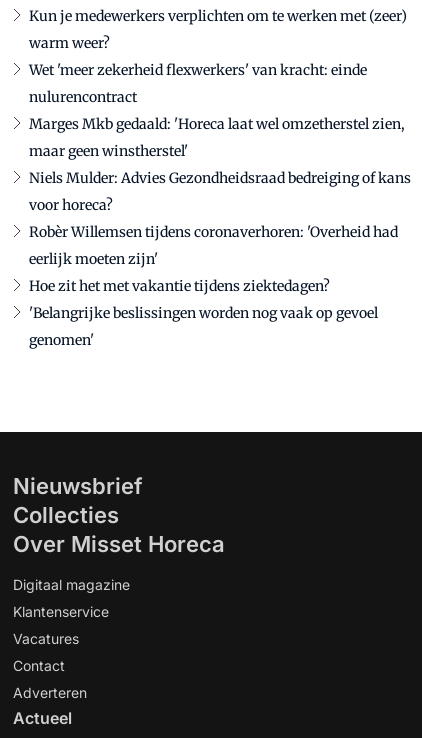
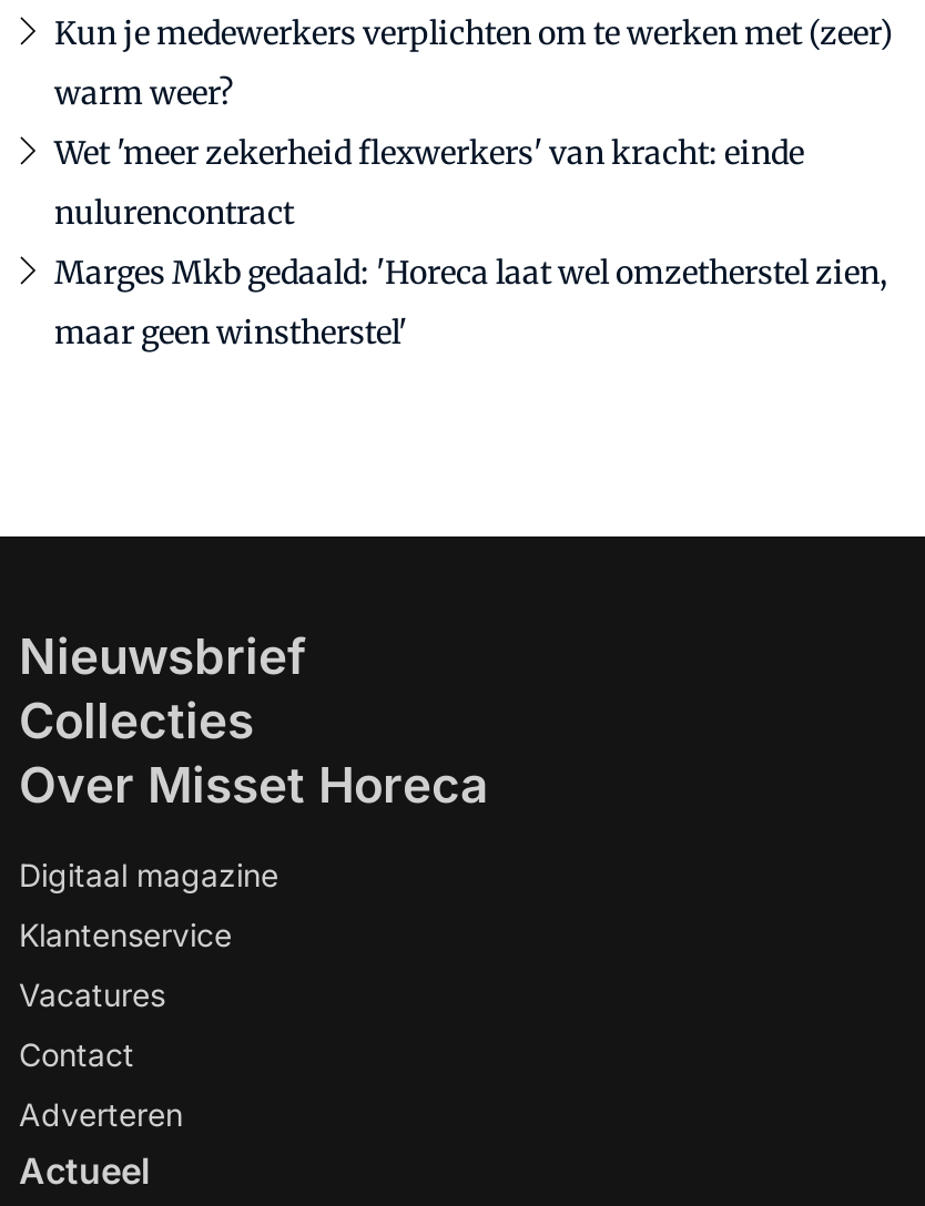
- Niels Mulder: Advies Gezondheidsraad bedreiging of kans
- voor horeca?
- Robèr Willemsen tijdens coronaverhoren: 'Overheid had
- eerlijk moeten zijn'
- Hoe zit het met vakantie tijdens ziektedagen?
- 'Belangrijke beslissingen worden nog vaak op gevoel
- genomen'
